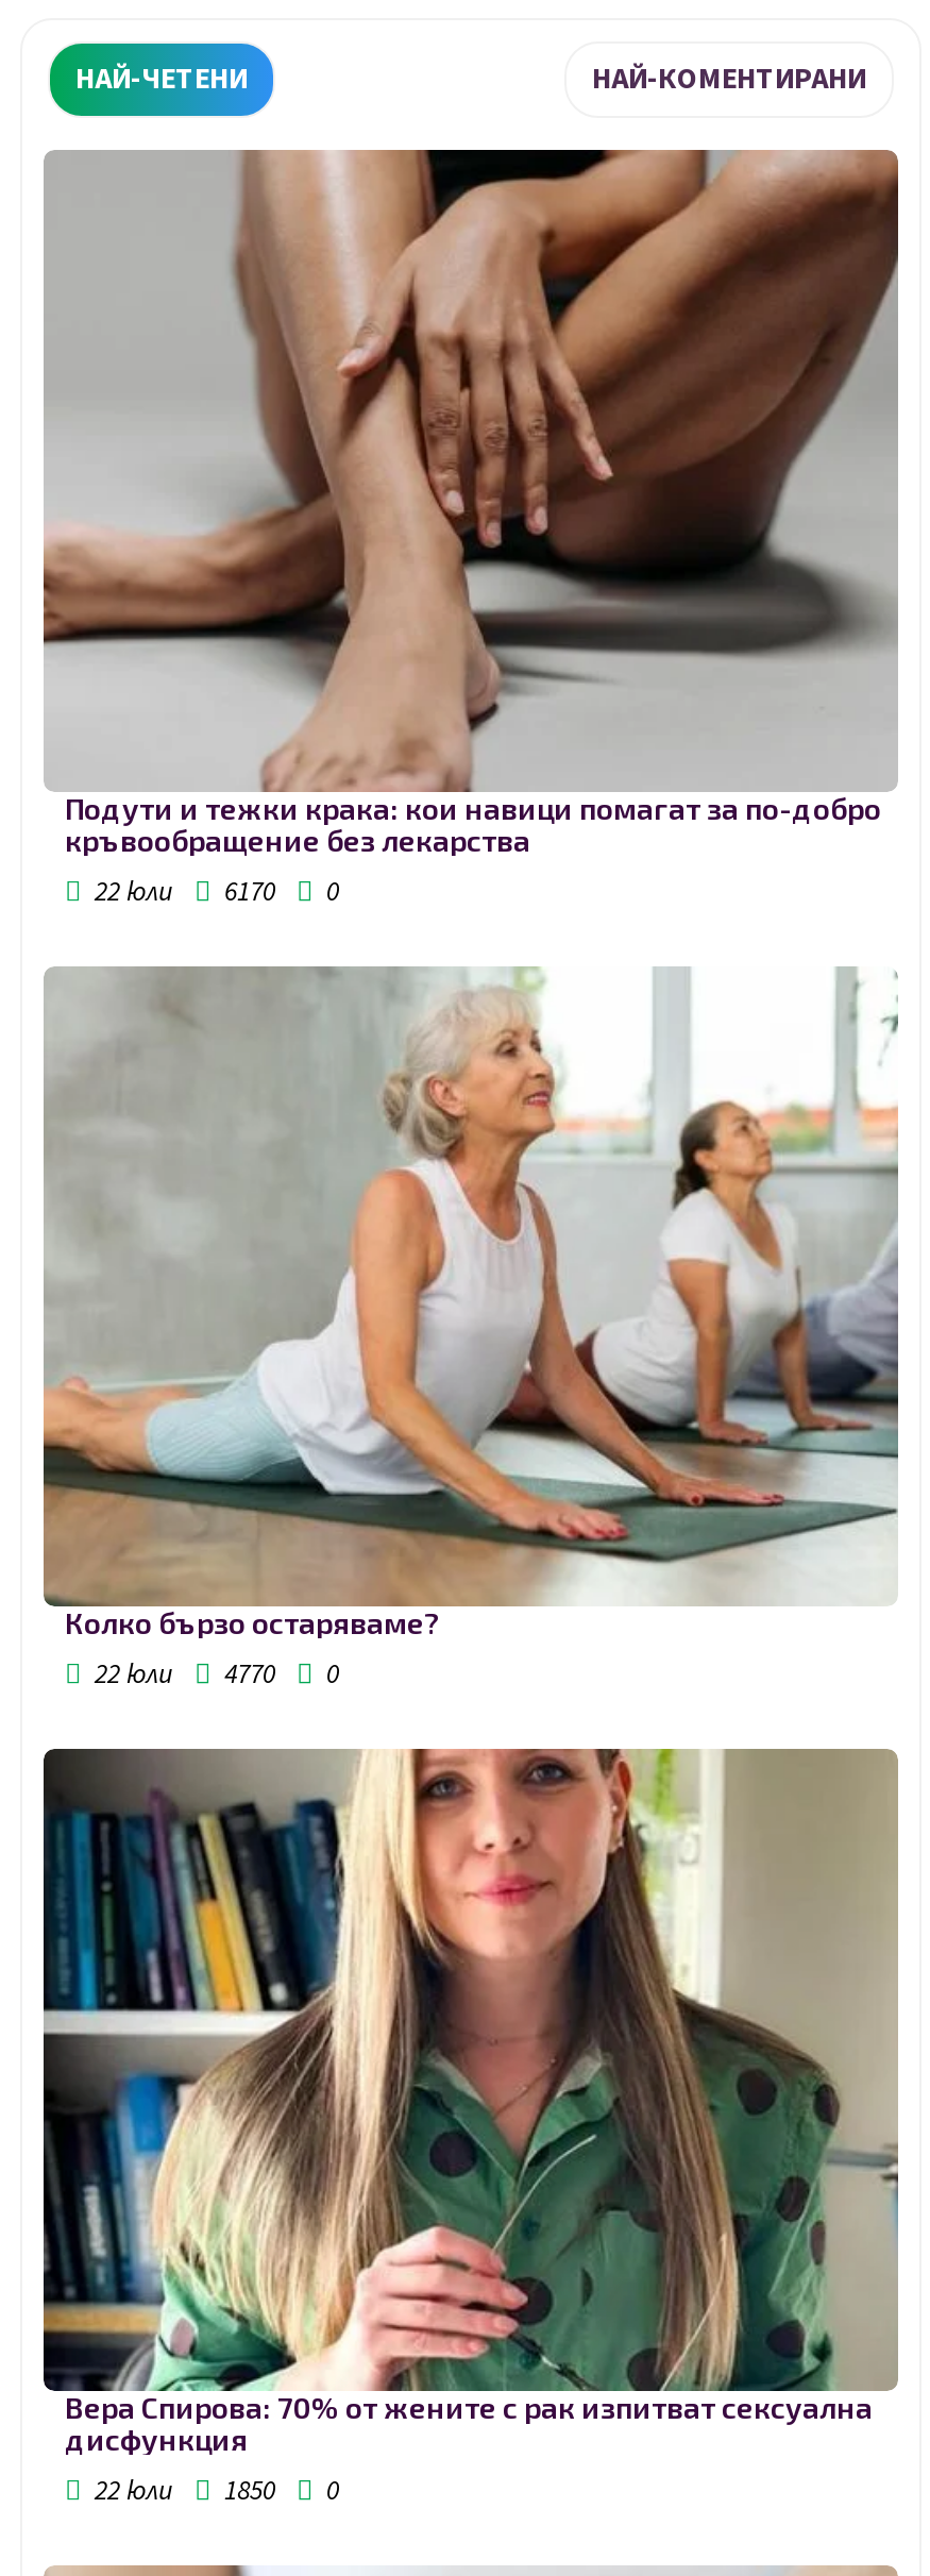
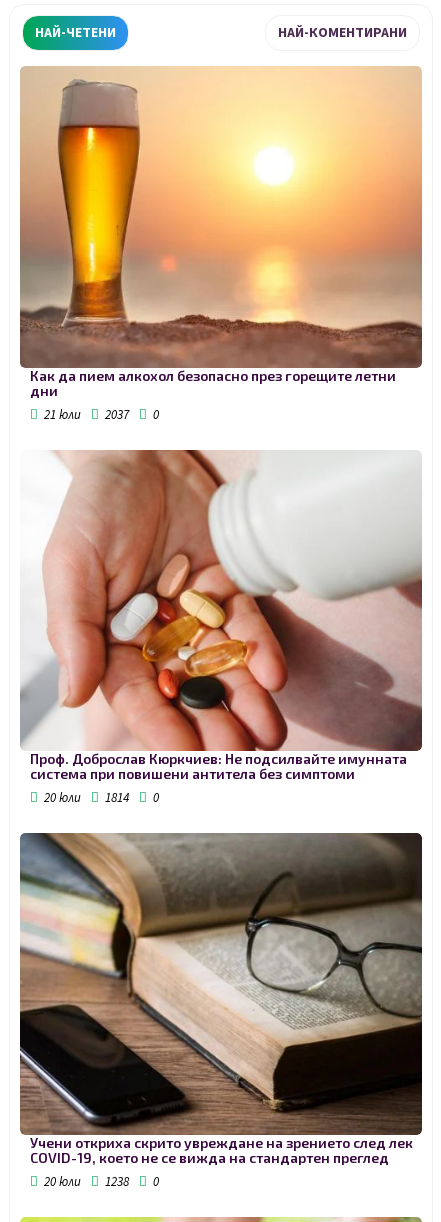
- [image]
- Подути и тежки крака: кои навици помагат за по-добро
- кръвообращение без лекарства
- 22 юли
- 6170
+ [image]
+ Как да пием алкохол безопасно през горещите летни
+ дни
+ 21 юли
+ 2037

- [image]
- Колко бързо остаряваме?
- 22 юли
- 4770
+ [image]
+ Проф. Доброслав Кюркчиев: Не подсилвайте имунната
+ система при повишени антитела без симптоми
+ 20 юли
+ 1814

- [image]
- Вера Спирова: 70% от жените с рак изпитват сексуална
- дисфункция
- 22 юли
- 1850
+ [image]
+ Учени откриха скрито увреждане на зрението след лек
+ COVID-19, което не се вижда на стандартен преглед
+ 20 юли
+ 1238
